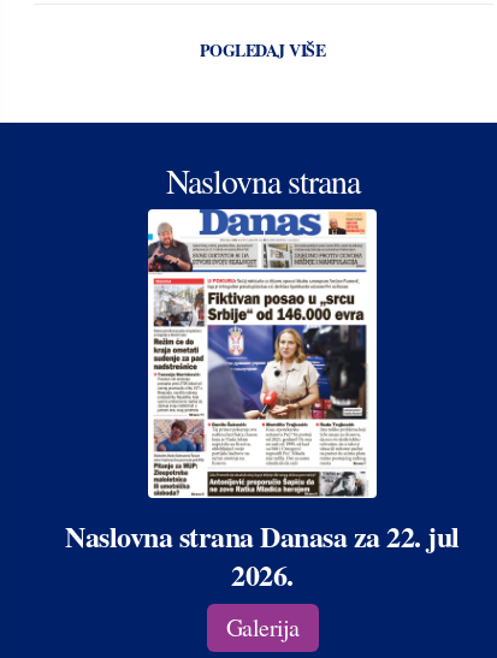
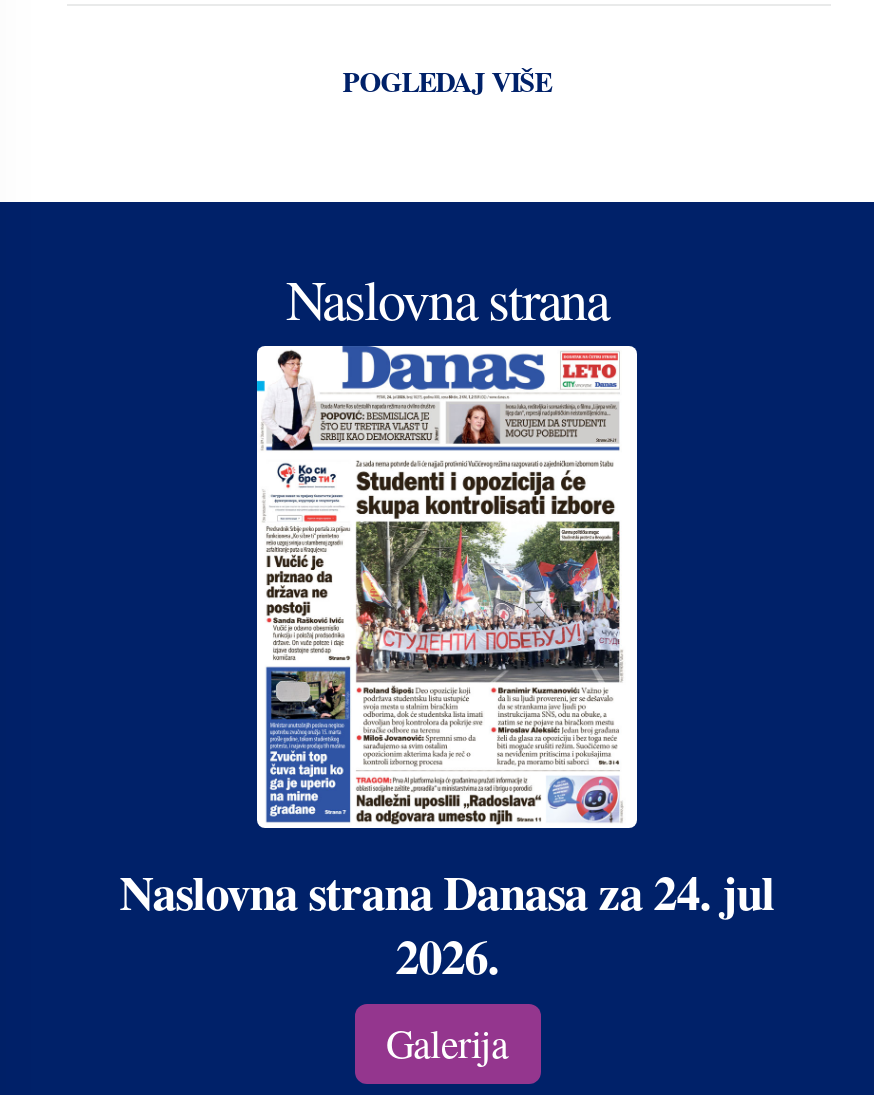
- [image]
- Naslovna strana Danasa za 22. jul
+ [image]
+ Naslovna strana Danasa za 24. jul
